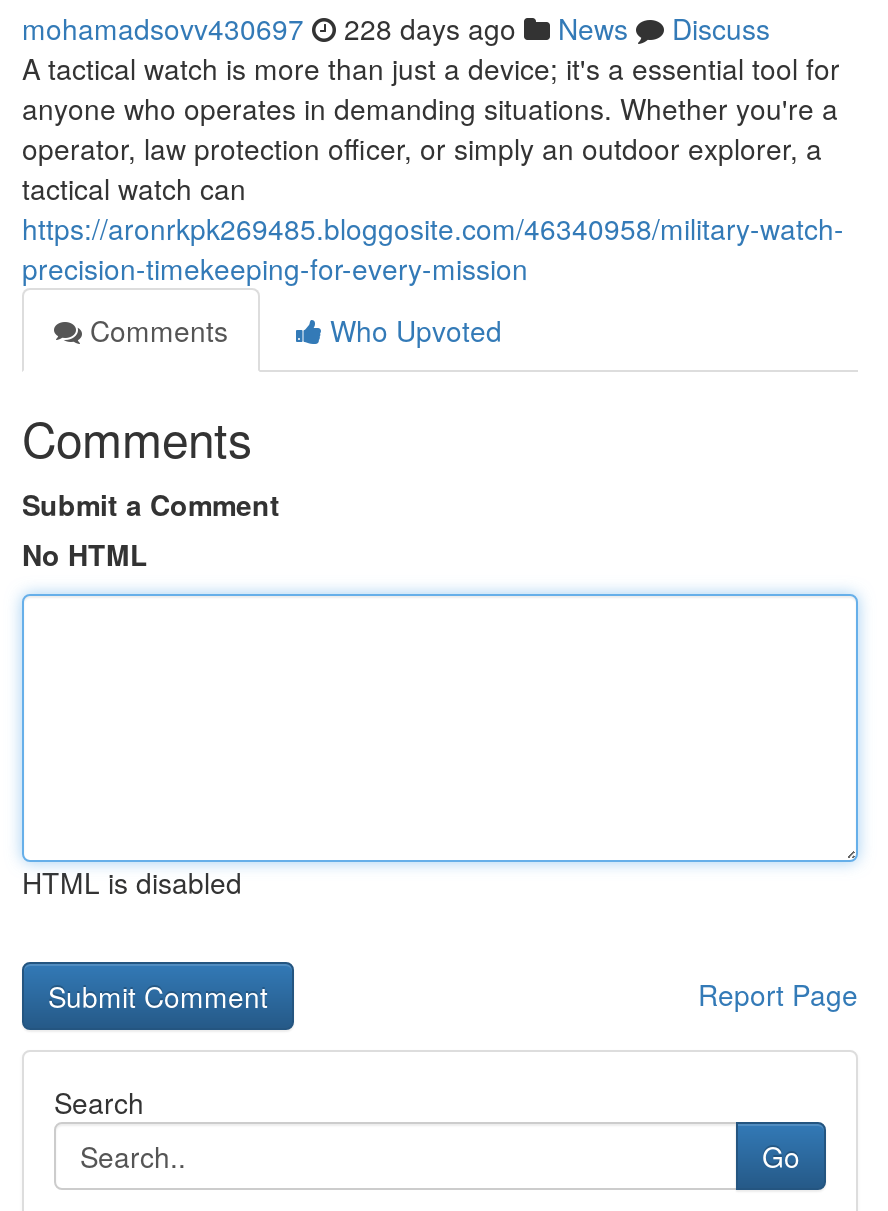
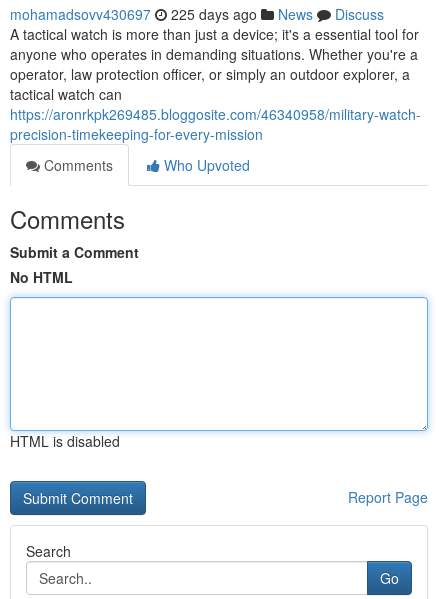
- mohamadsovv430697 228 days ago News Discuss
+ mohamadsovv430697 225 days ago News Discuss
